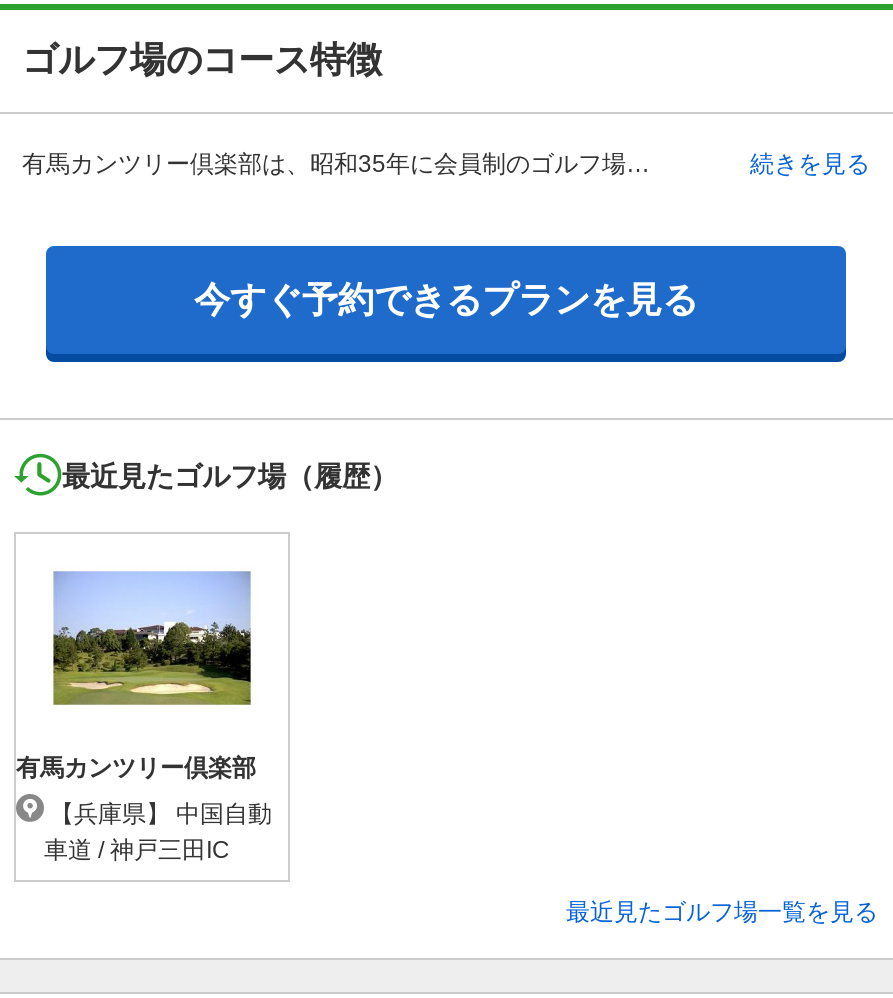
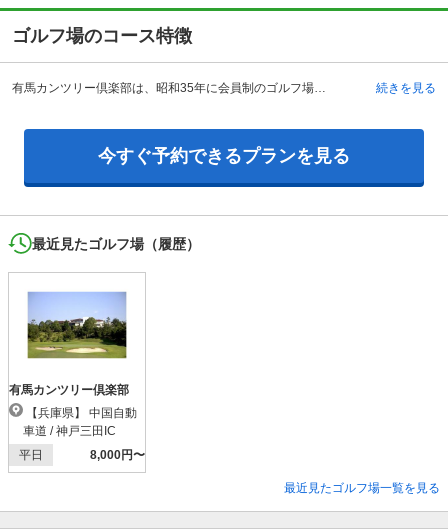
+ 平日
+ 8,000円〜
